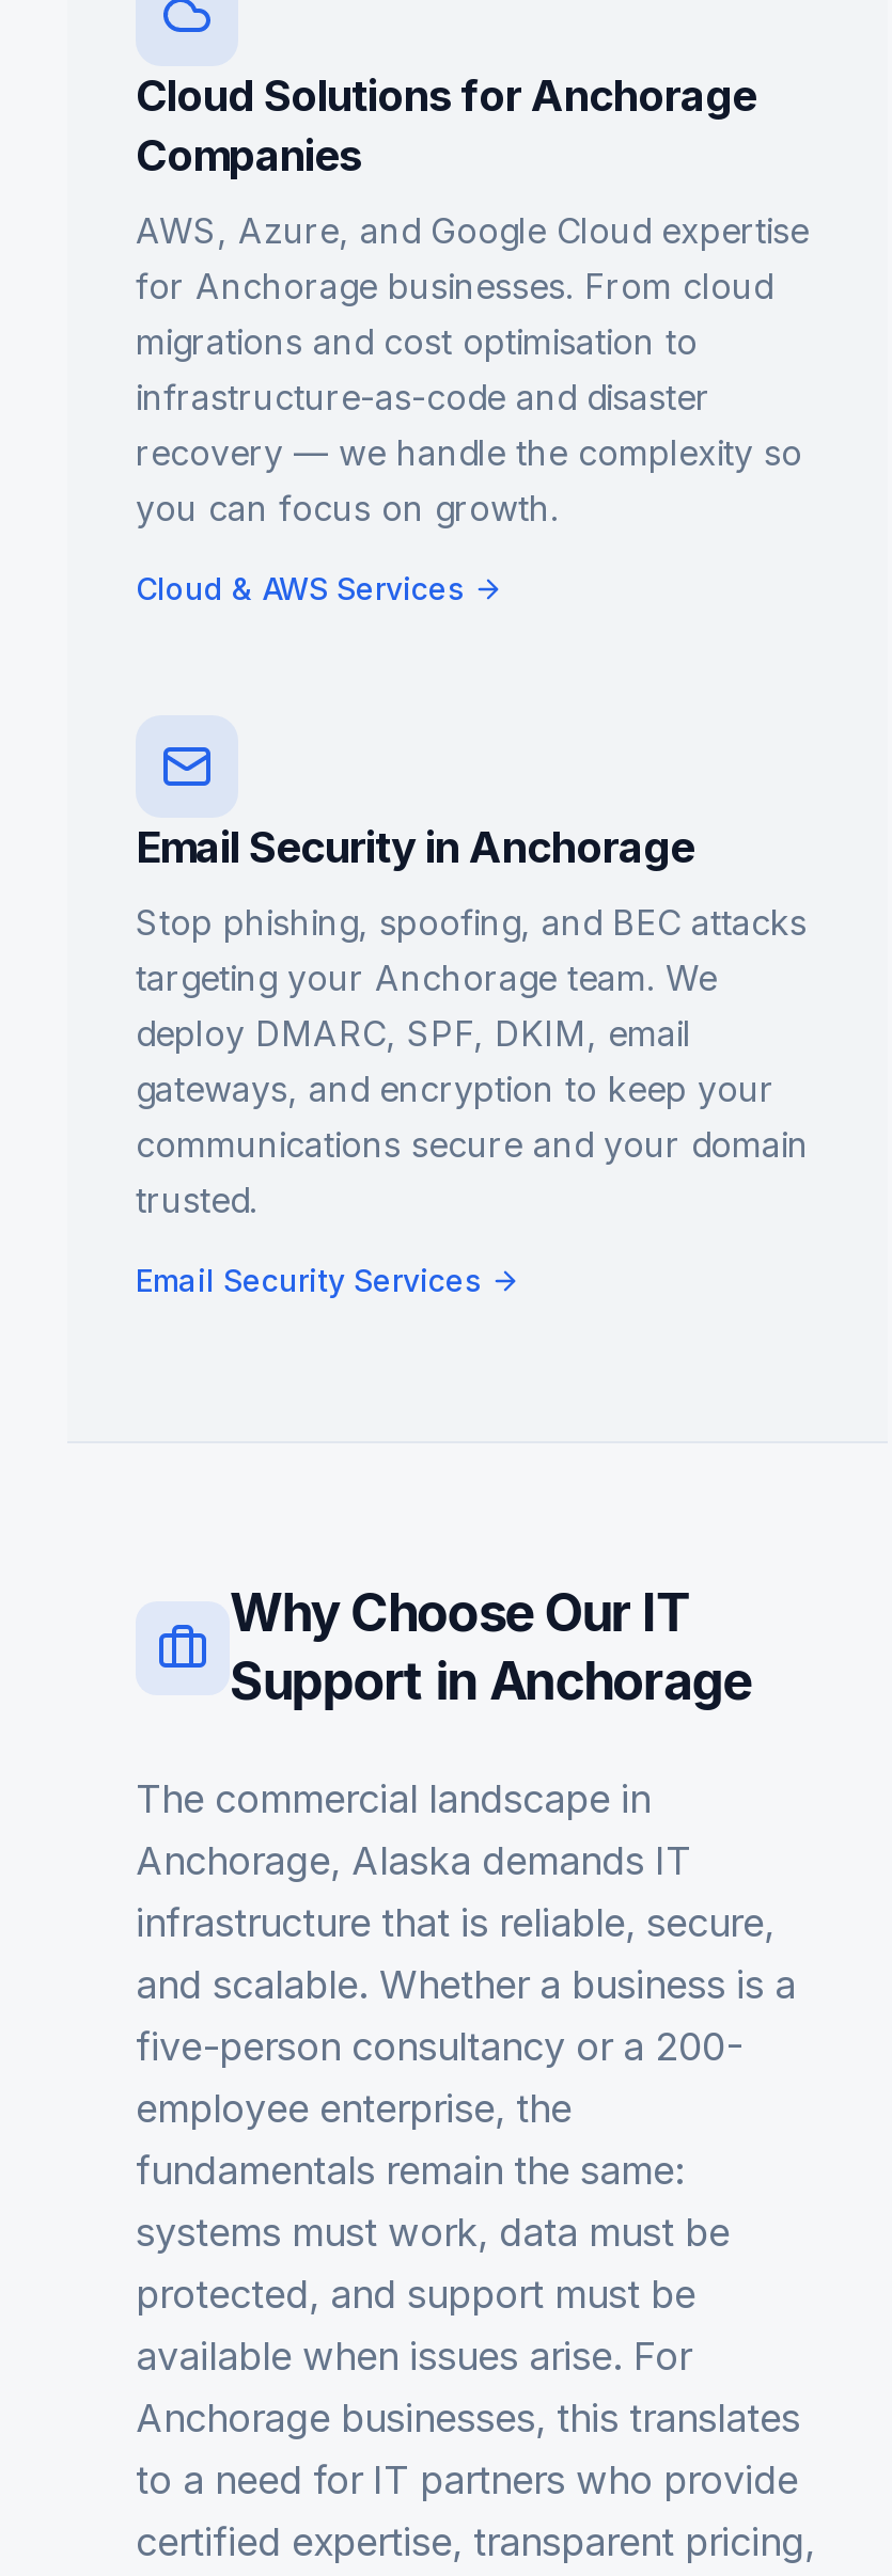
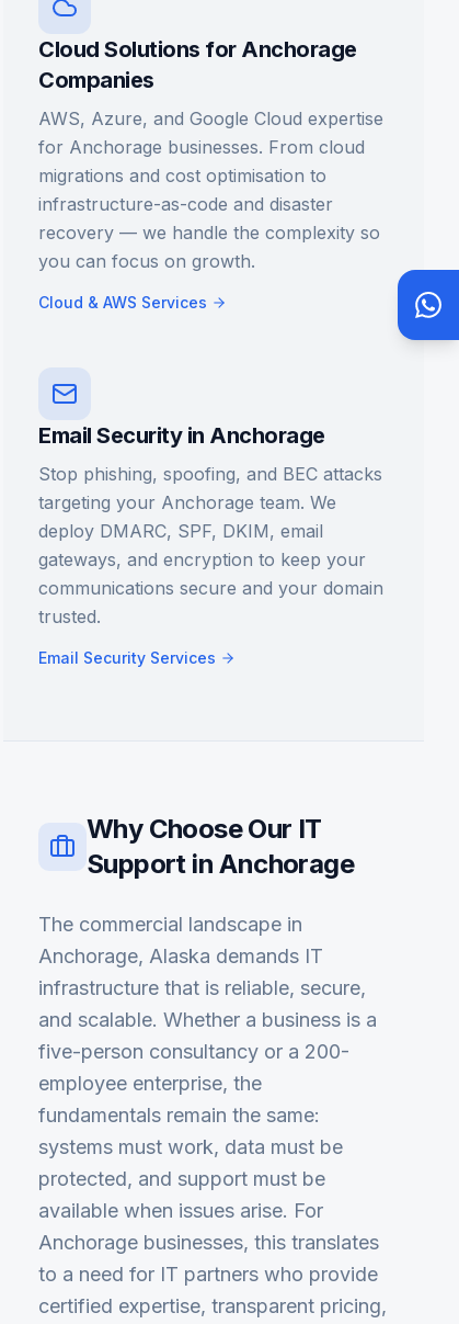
+ [image]
